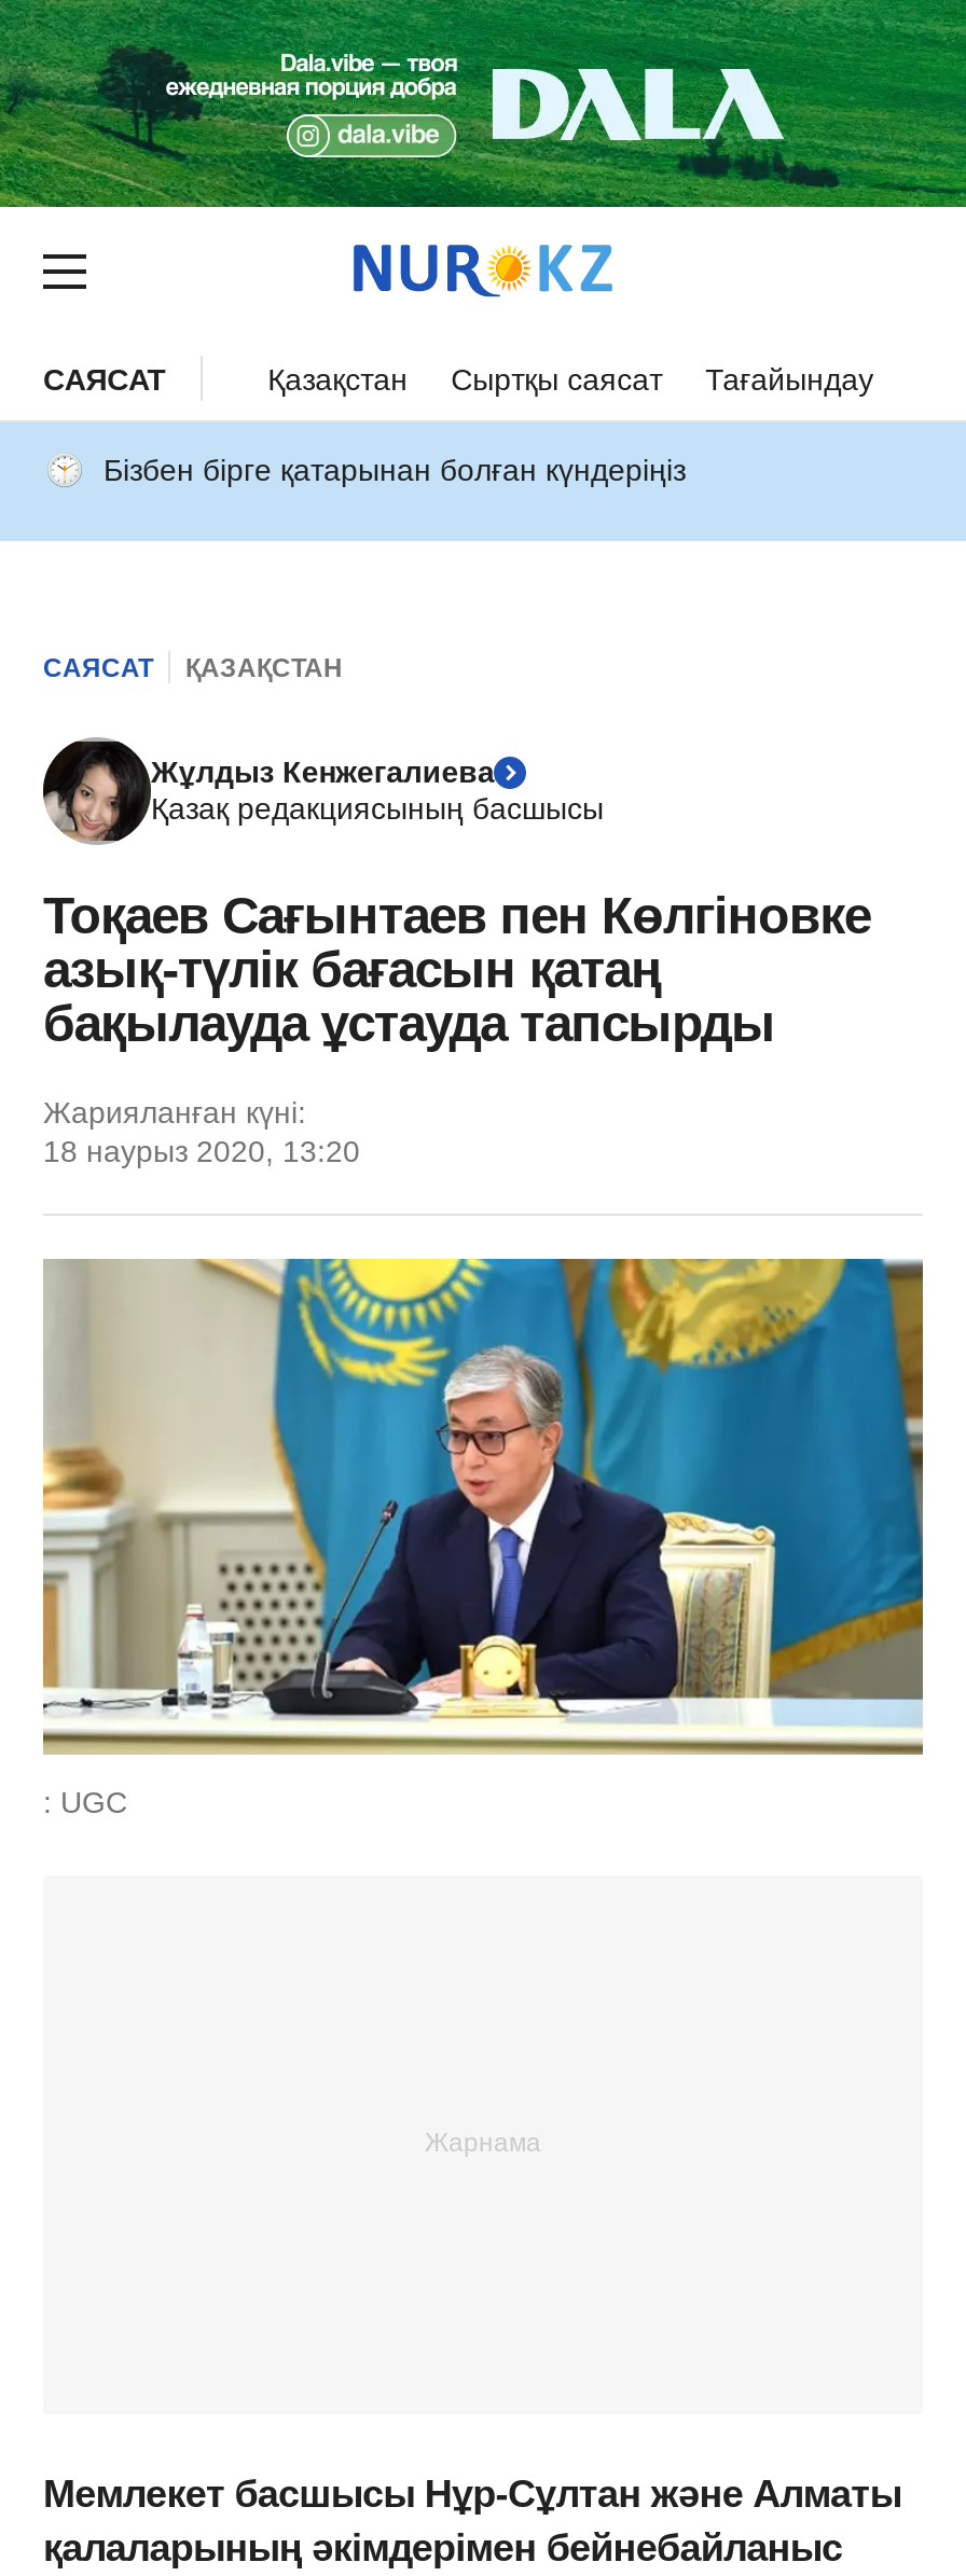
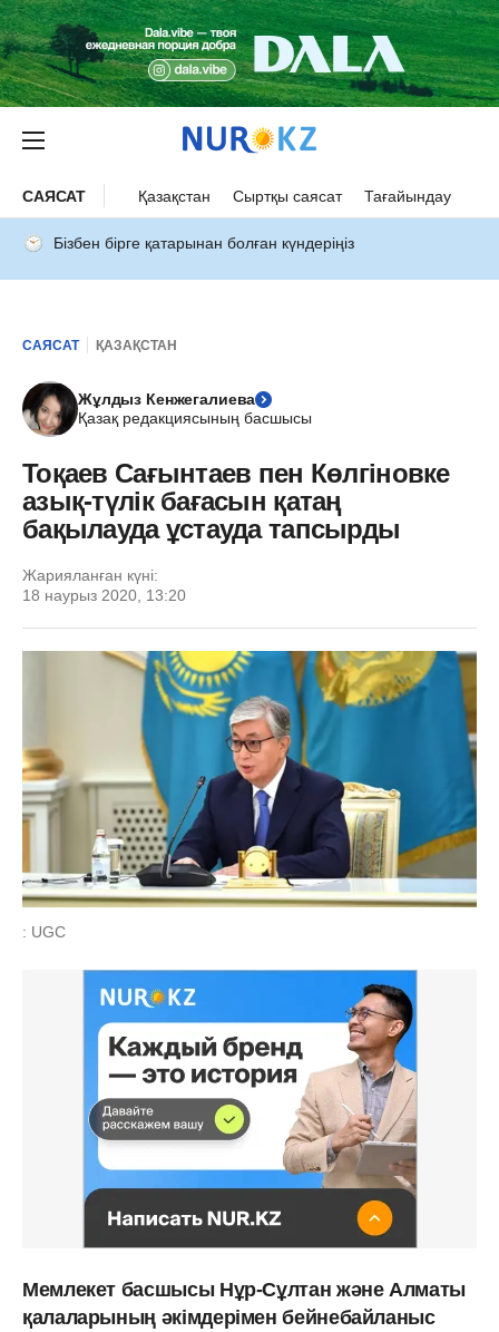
+ [image]
